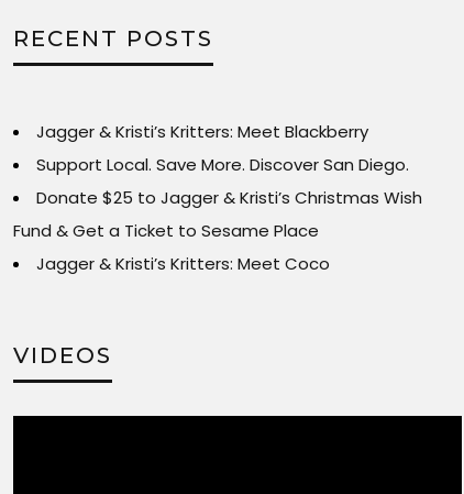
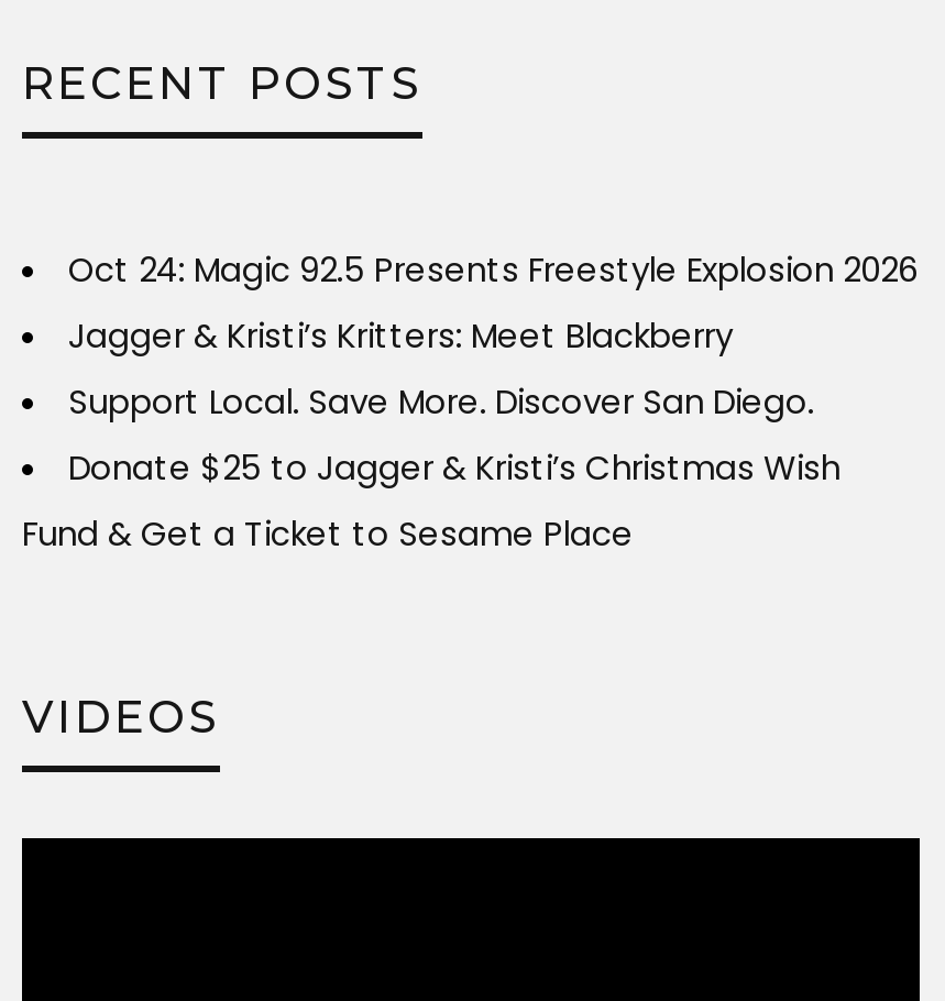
+ Oct 24: Magic 92.5 Presents Freestyle Explosion 2026

moved down: Jagger & Kristi’s Kritters: Meet Blackberry | Support Local. Save More. Discover San Diego. | Donate $25 to Jagger & Kristi’s Christmas Wish | Fund & Get a Ticket to Sesame Place

- Jagger & Kristi’s Kritters: Meet Coco
